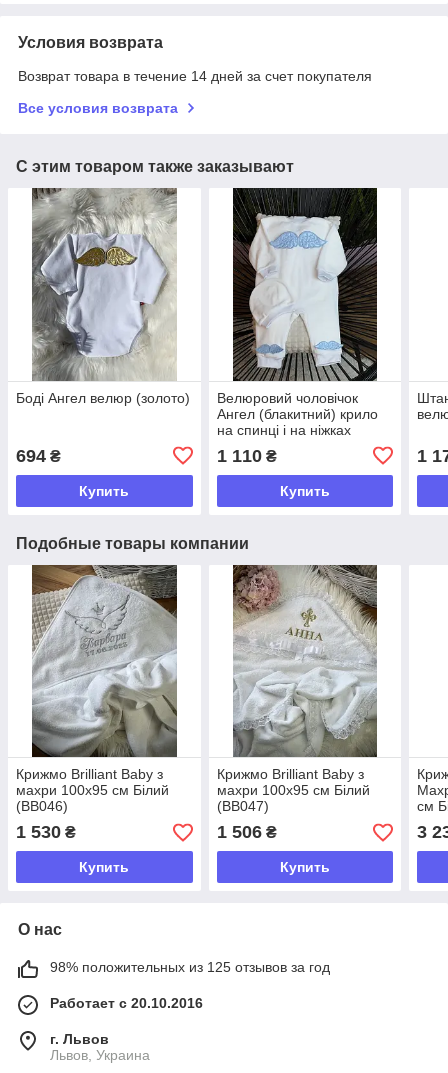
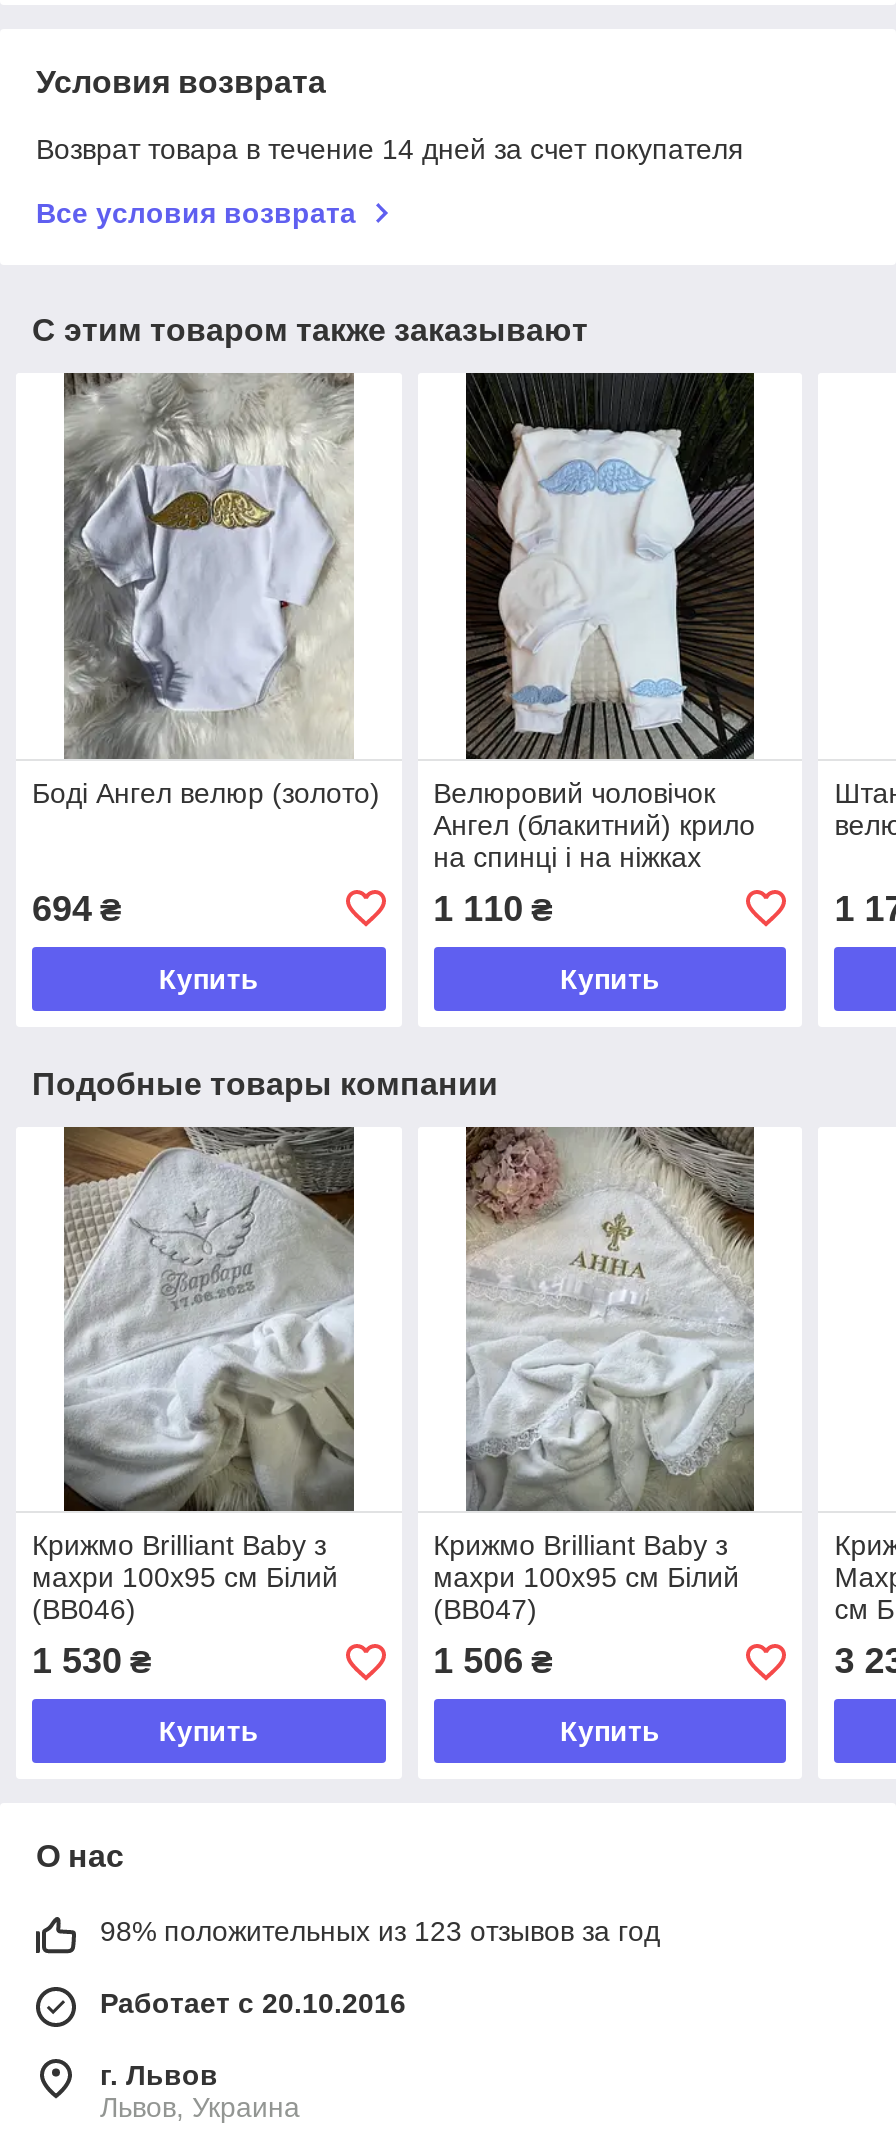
- 98% положительных из 125 отзывов за год
+ 98% положительных из 123 отзывов за год
